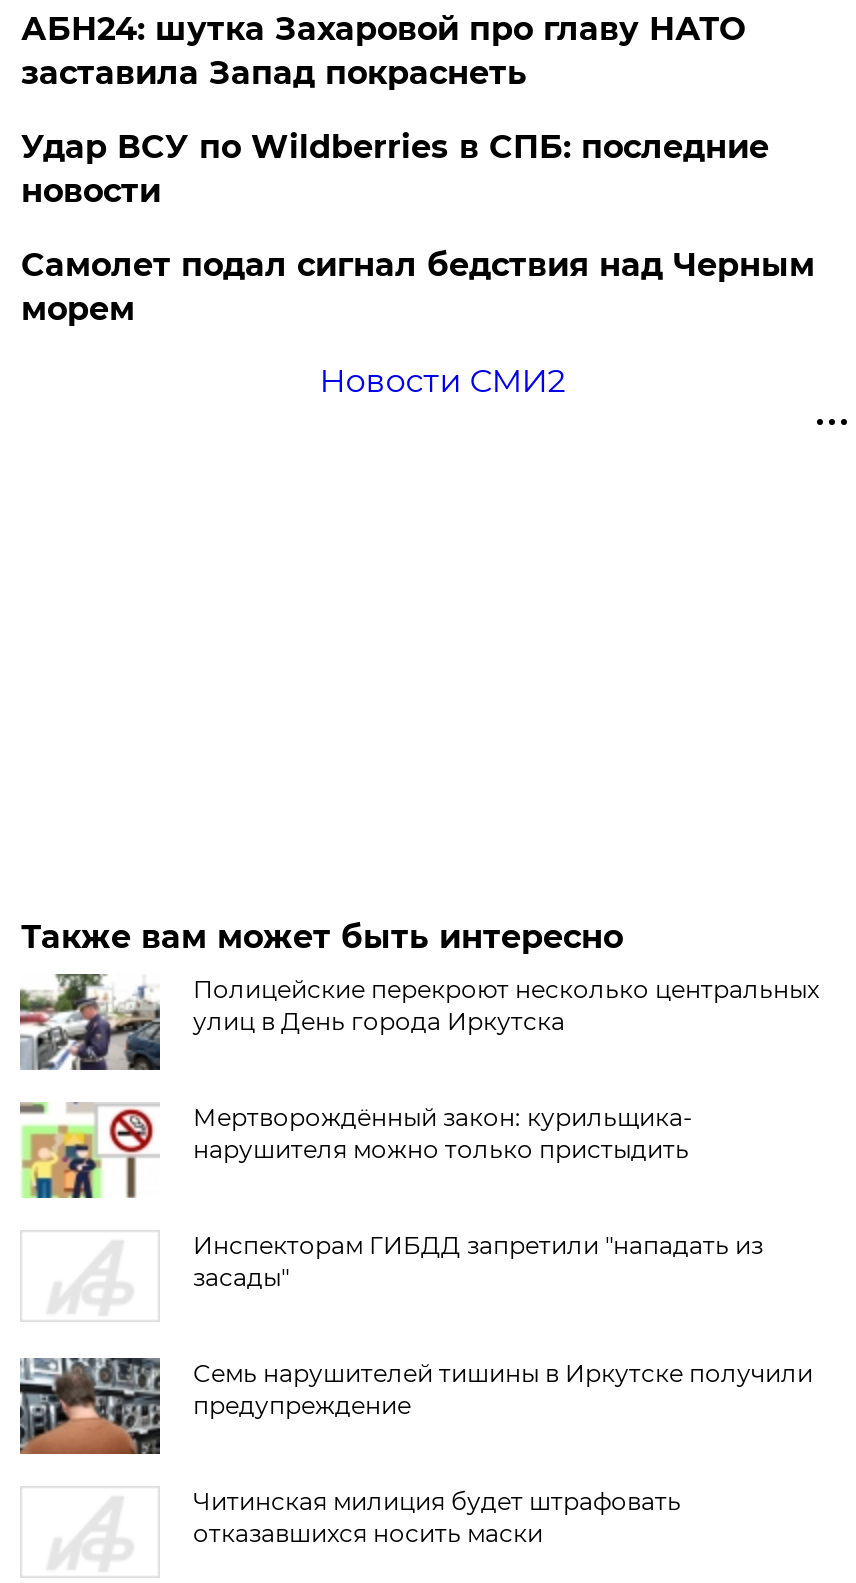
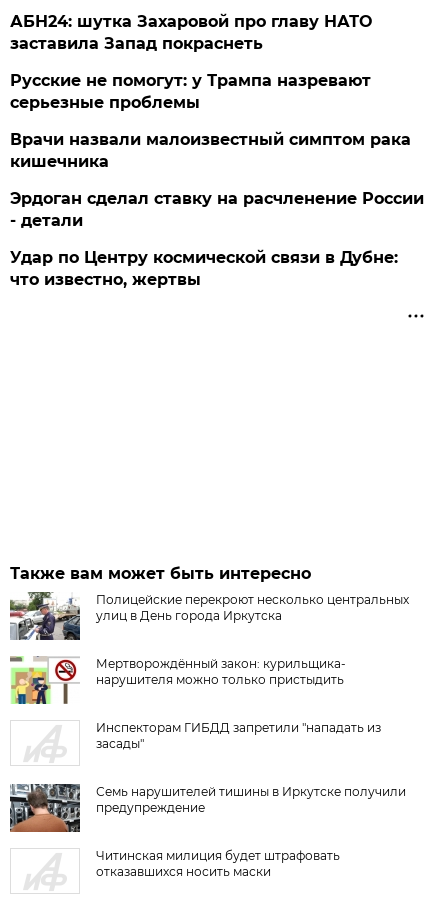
- Удар ВСУ по Wildberries в СПБ: последние
- новости
- Самолет подал сигнал бедствия над Черным
- морем
- Новости СМИ2
+ Русские не помогут: у Трампа назревают
+ серьезные проблемы
+ Врачи назвали малоизвестный симптом рака
+ кишечника
+ Эрдоган сделал ставку на расчленение России
+ - детали
+ Удар по Центру космической связи в Дубне:
+ что известно, жертвы
